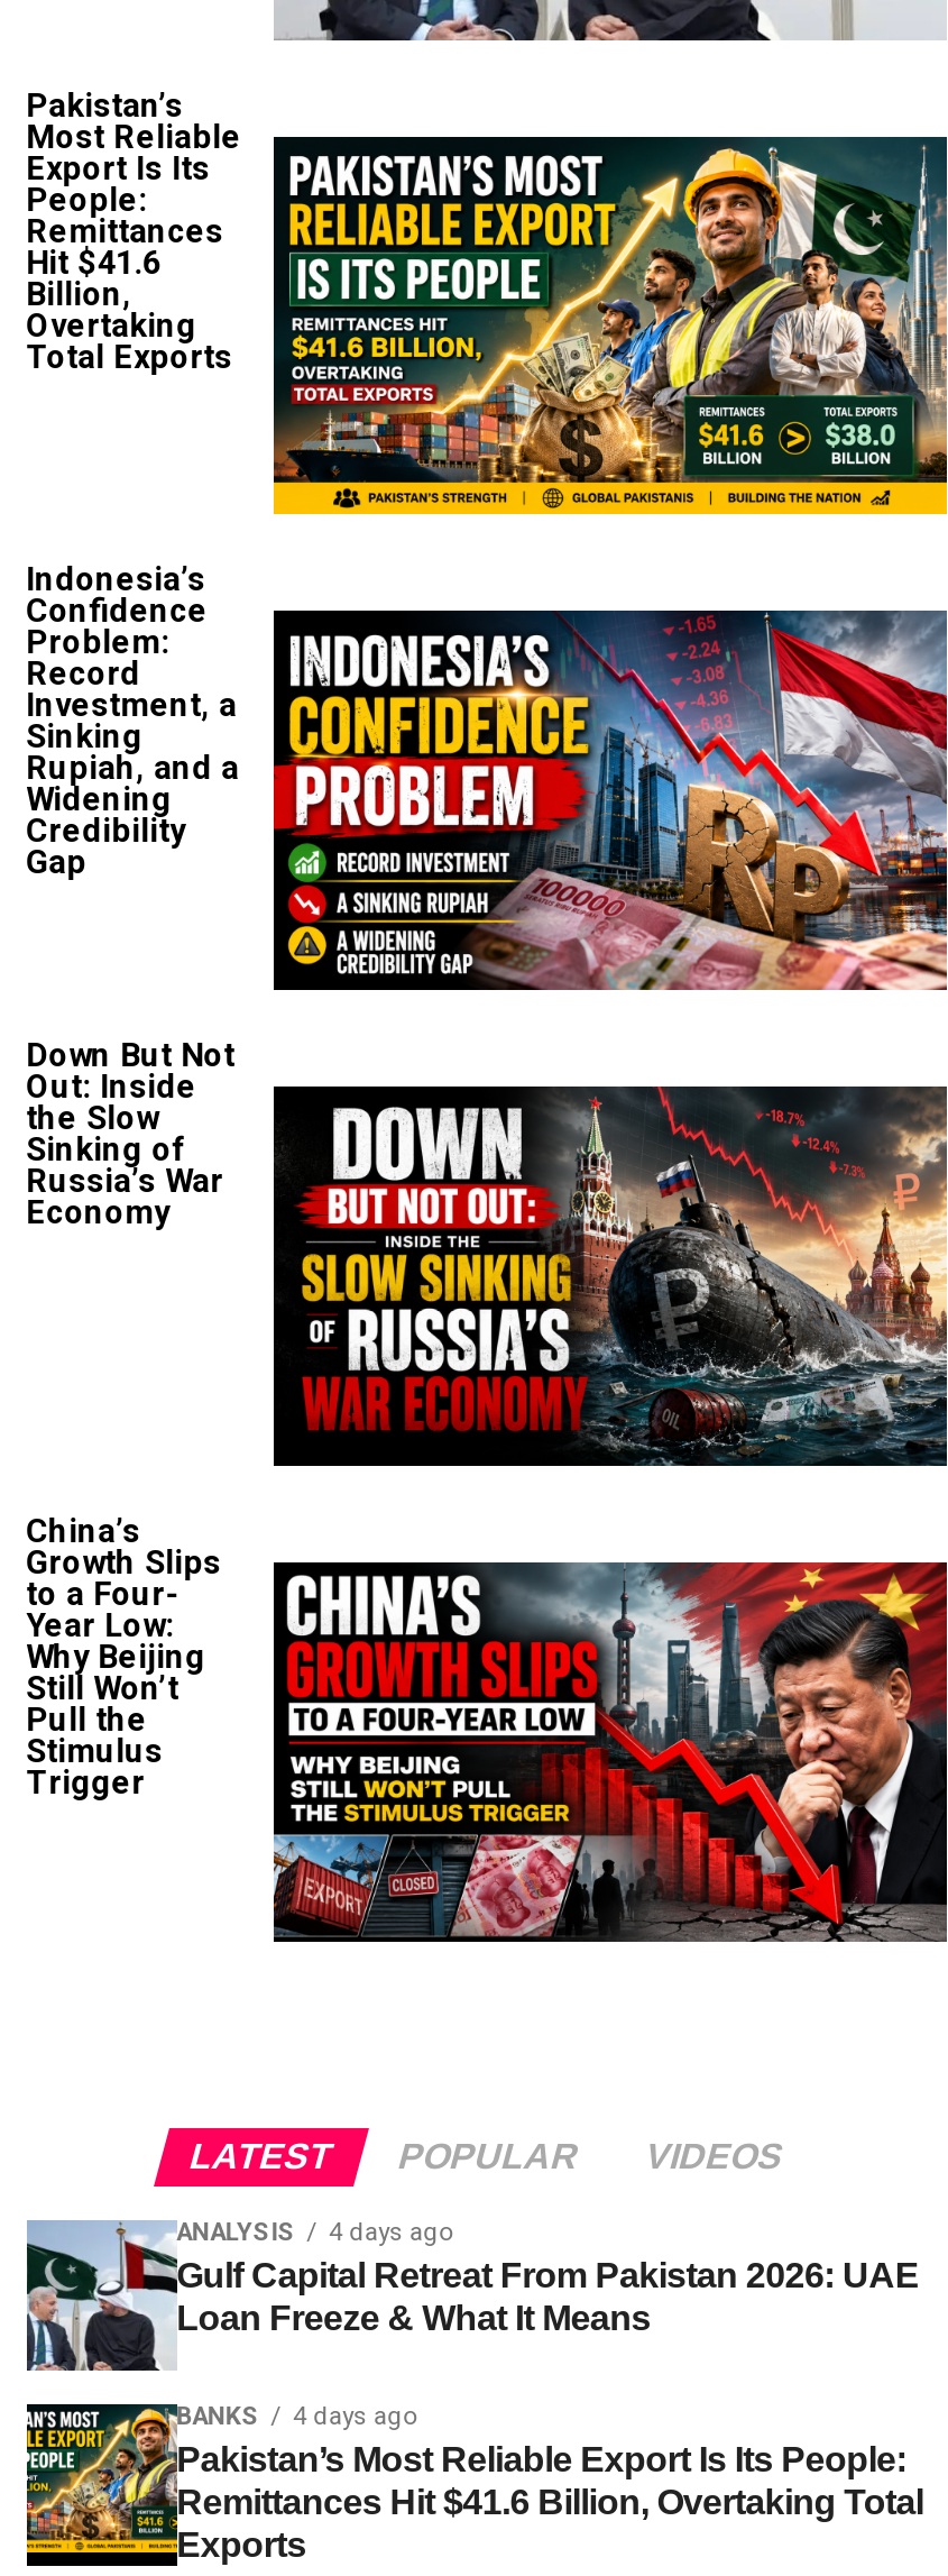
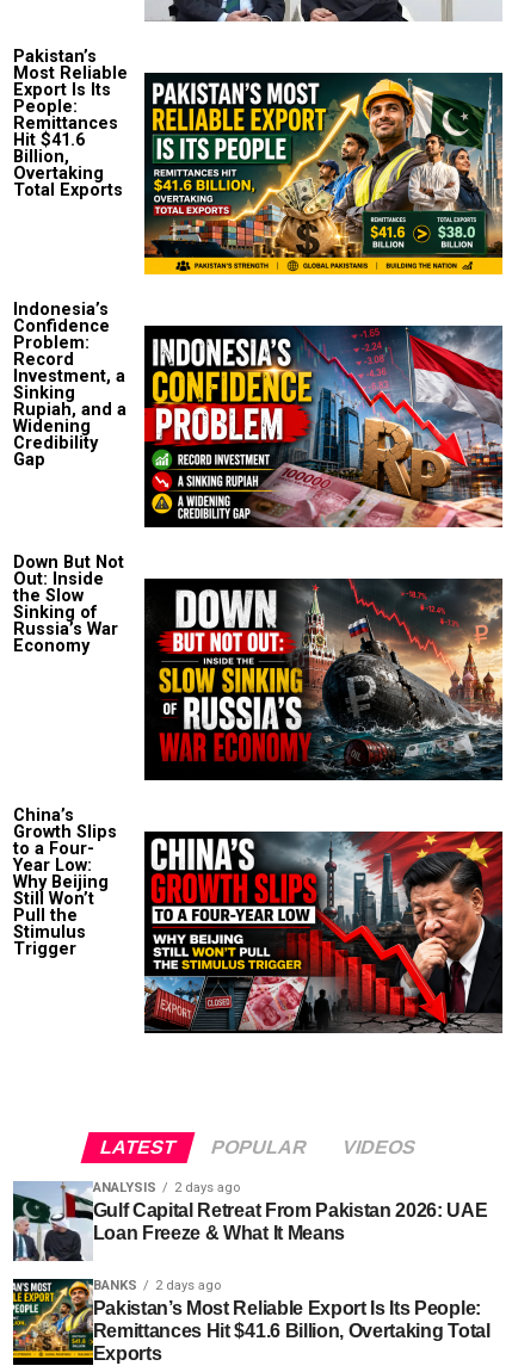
- ANALYSIS 4 days ago
+ ANALYSIS 2 days ago

- BANKS 4 days ago
+ BANKS 2 days ago
